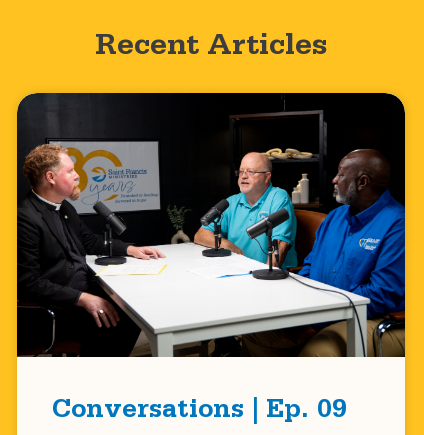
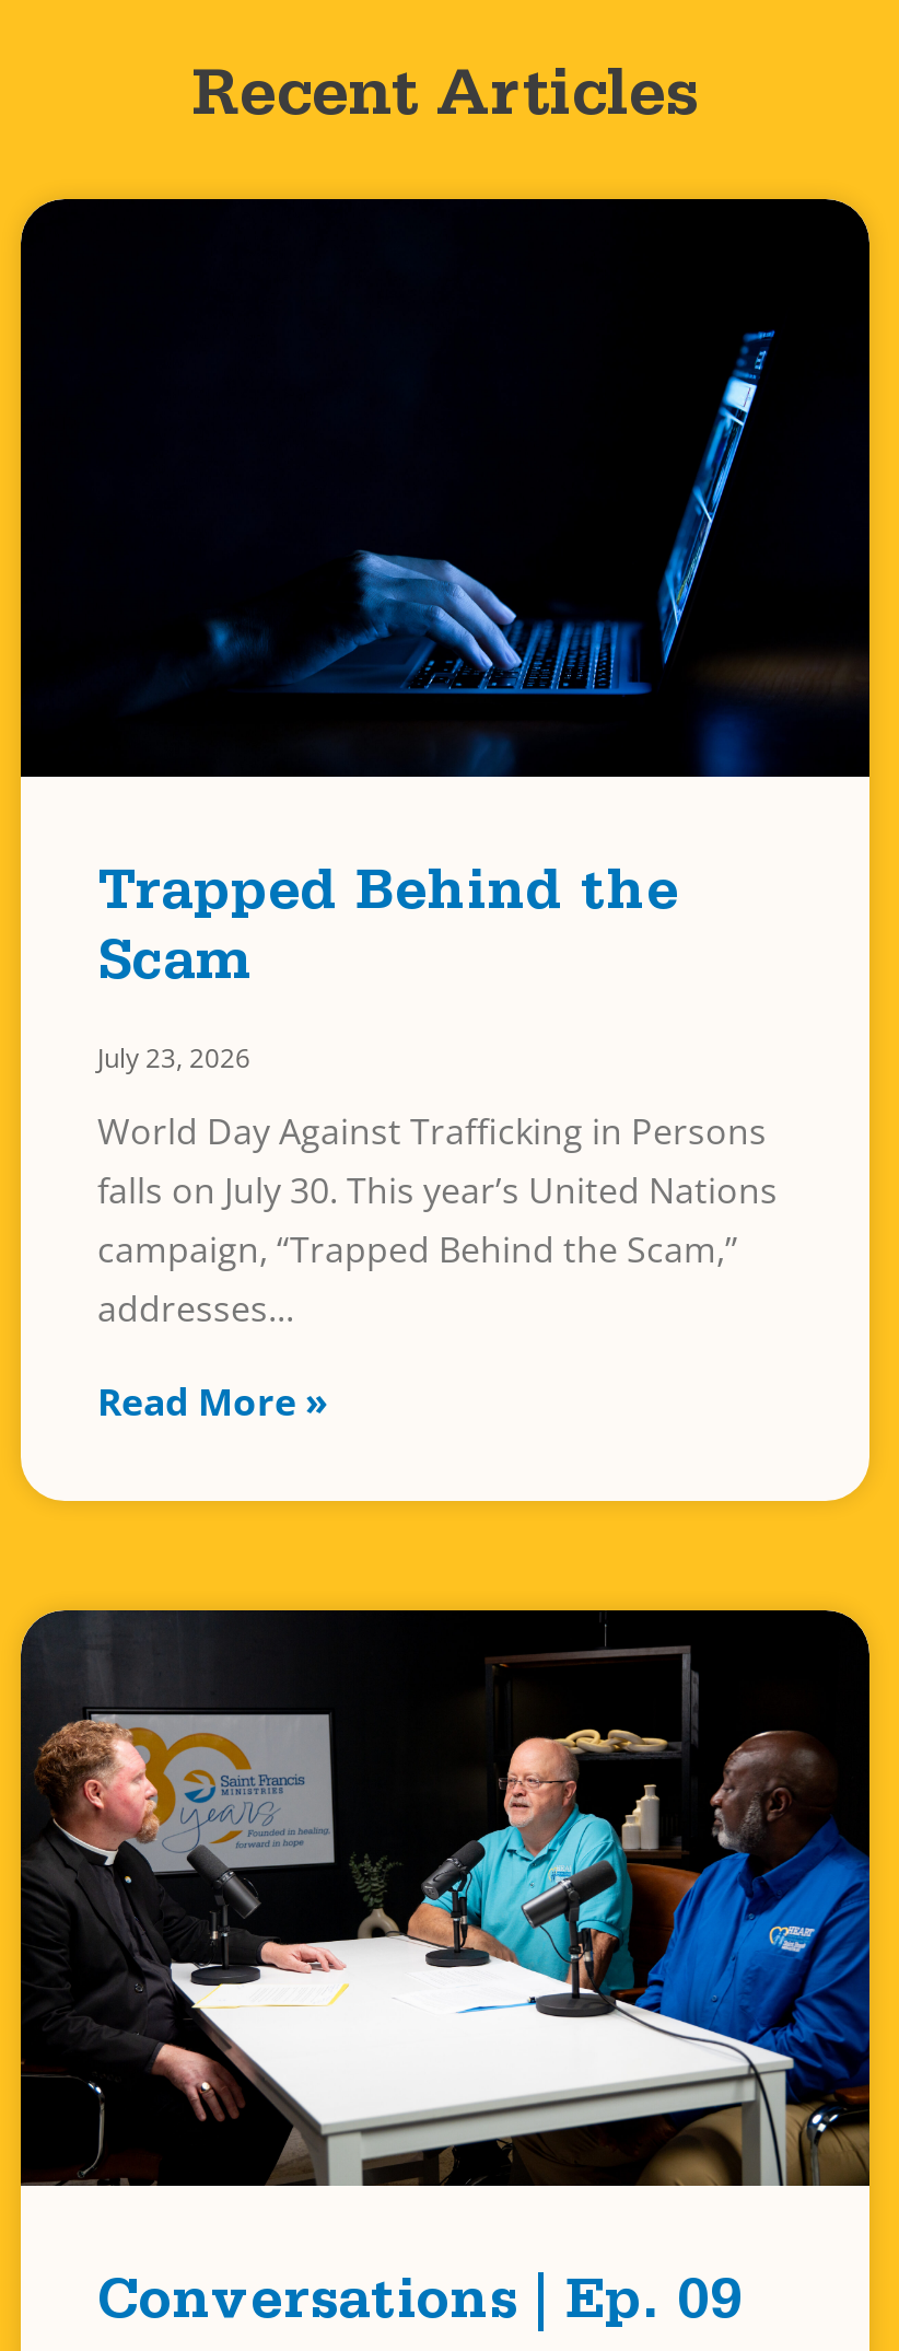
+ [image]

+ Trapped Behind the
+ Scam
+ July 23, 2026
+ World Day Against Trafficking in Persons
+ falls on July 30. This year’s United Nations
+ campaign, “Trapped Behind the Scam,”
+ addresses
+ Read More »
